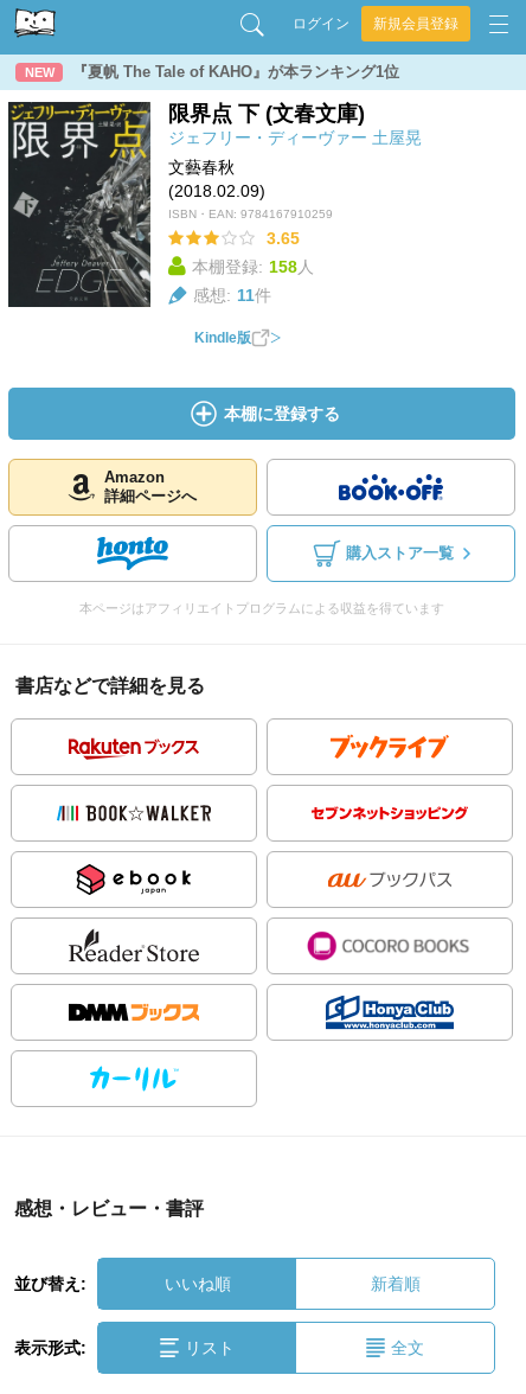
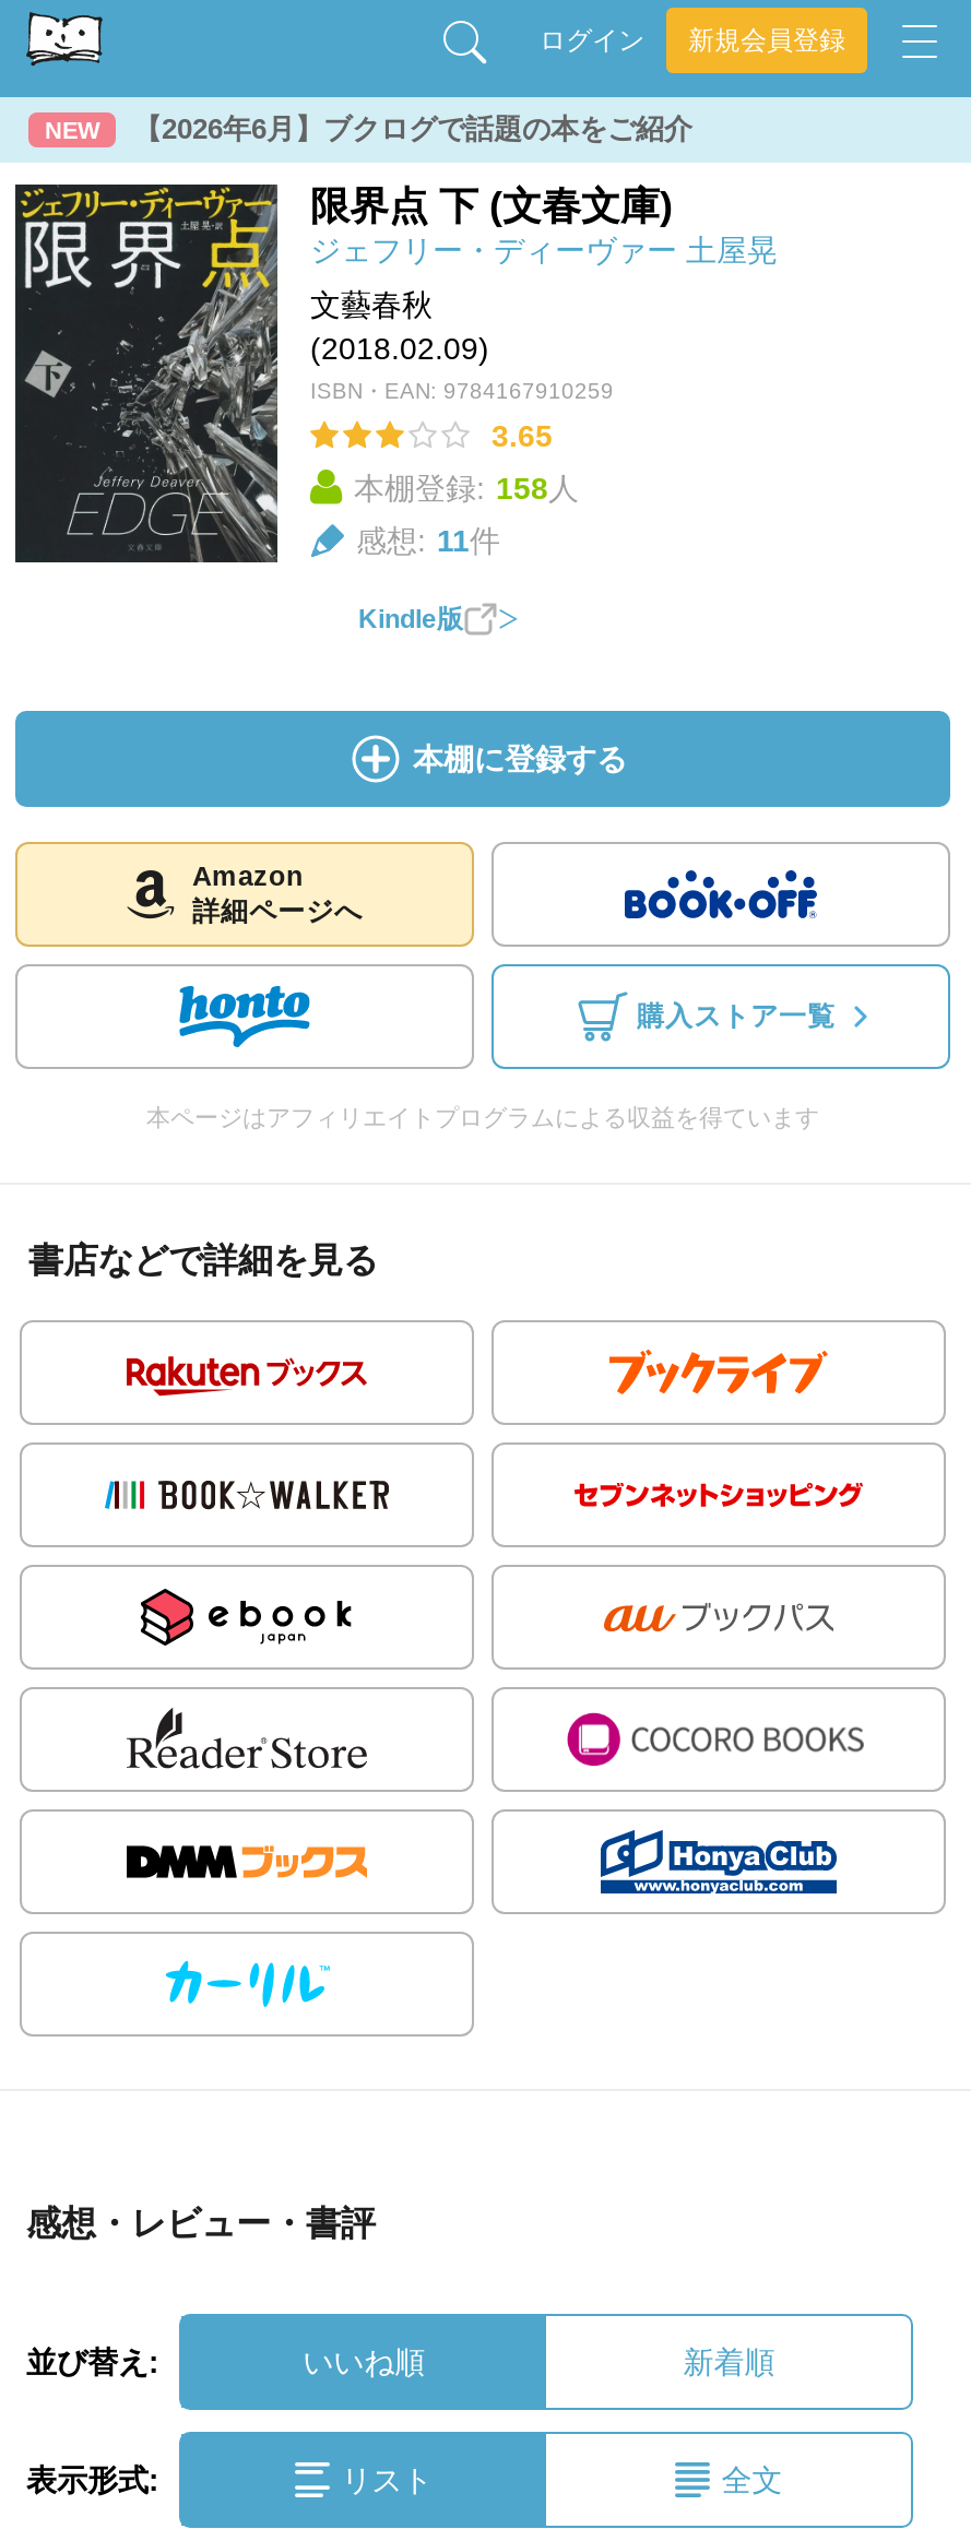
- 『夏帆 The Tale of KAHO』が本ランキング1位
+ 【2026年6月】ブクログで話題の本をご紹介
